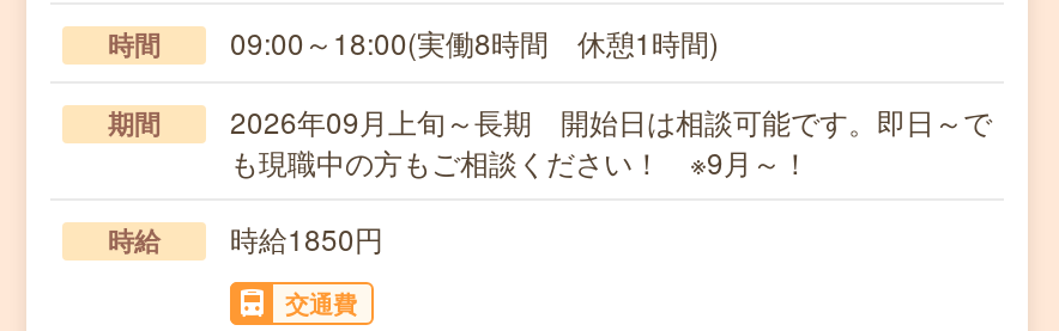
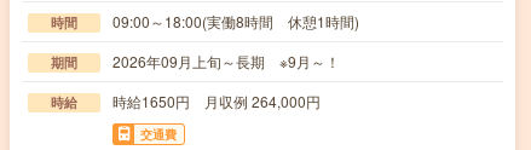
- 2026年09月上旬～長期 開始日は相談可能です。即日～で
- も現職中の方もご相談ください！ ※9月～！
+ 2026年09月上旬～長期 ※9月～！

- 時給1850円
+ 時給1650円 月収例 264,000円
